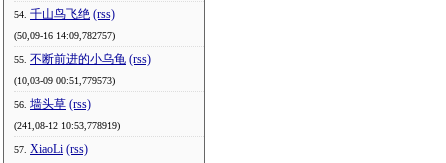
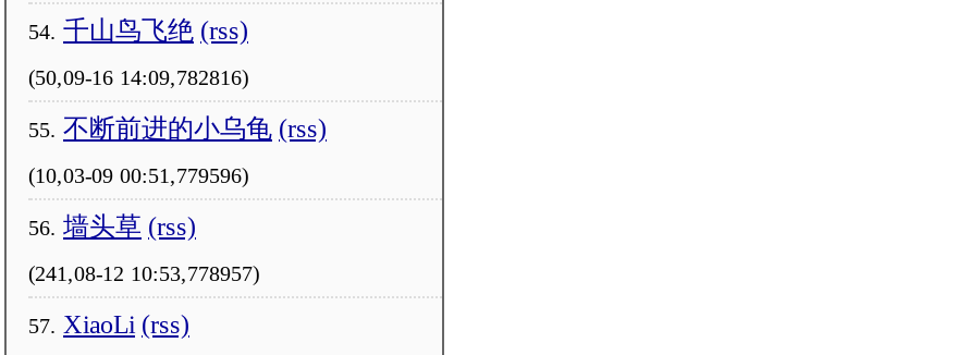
- (50,09-16 14:09,782757)
+ (50,09-16 14:09,782816)

- (10,03-09 00:51,779573)
+ (10,03-09 00:51,779596)

- (241,08-12 10:53,778919)
+ (241,08-12 10:53,778957)
